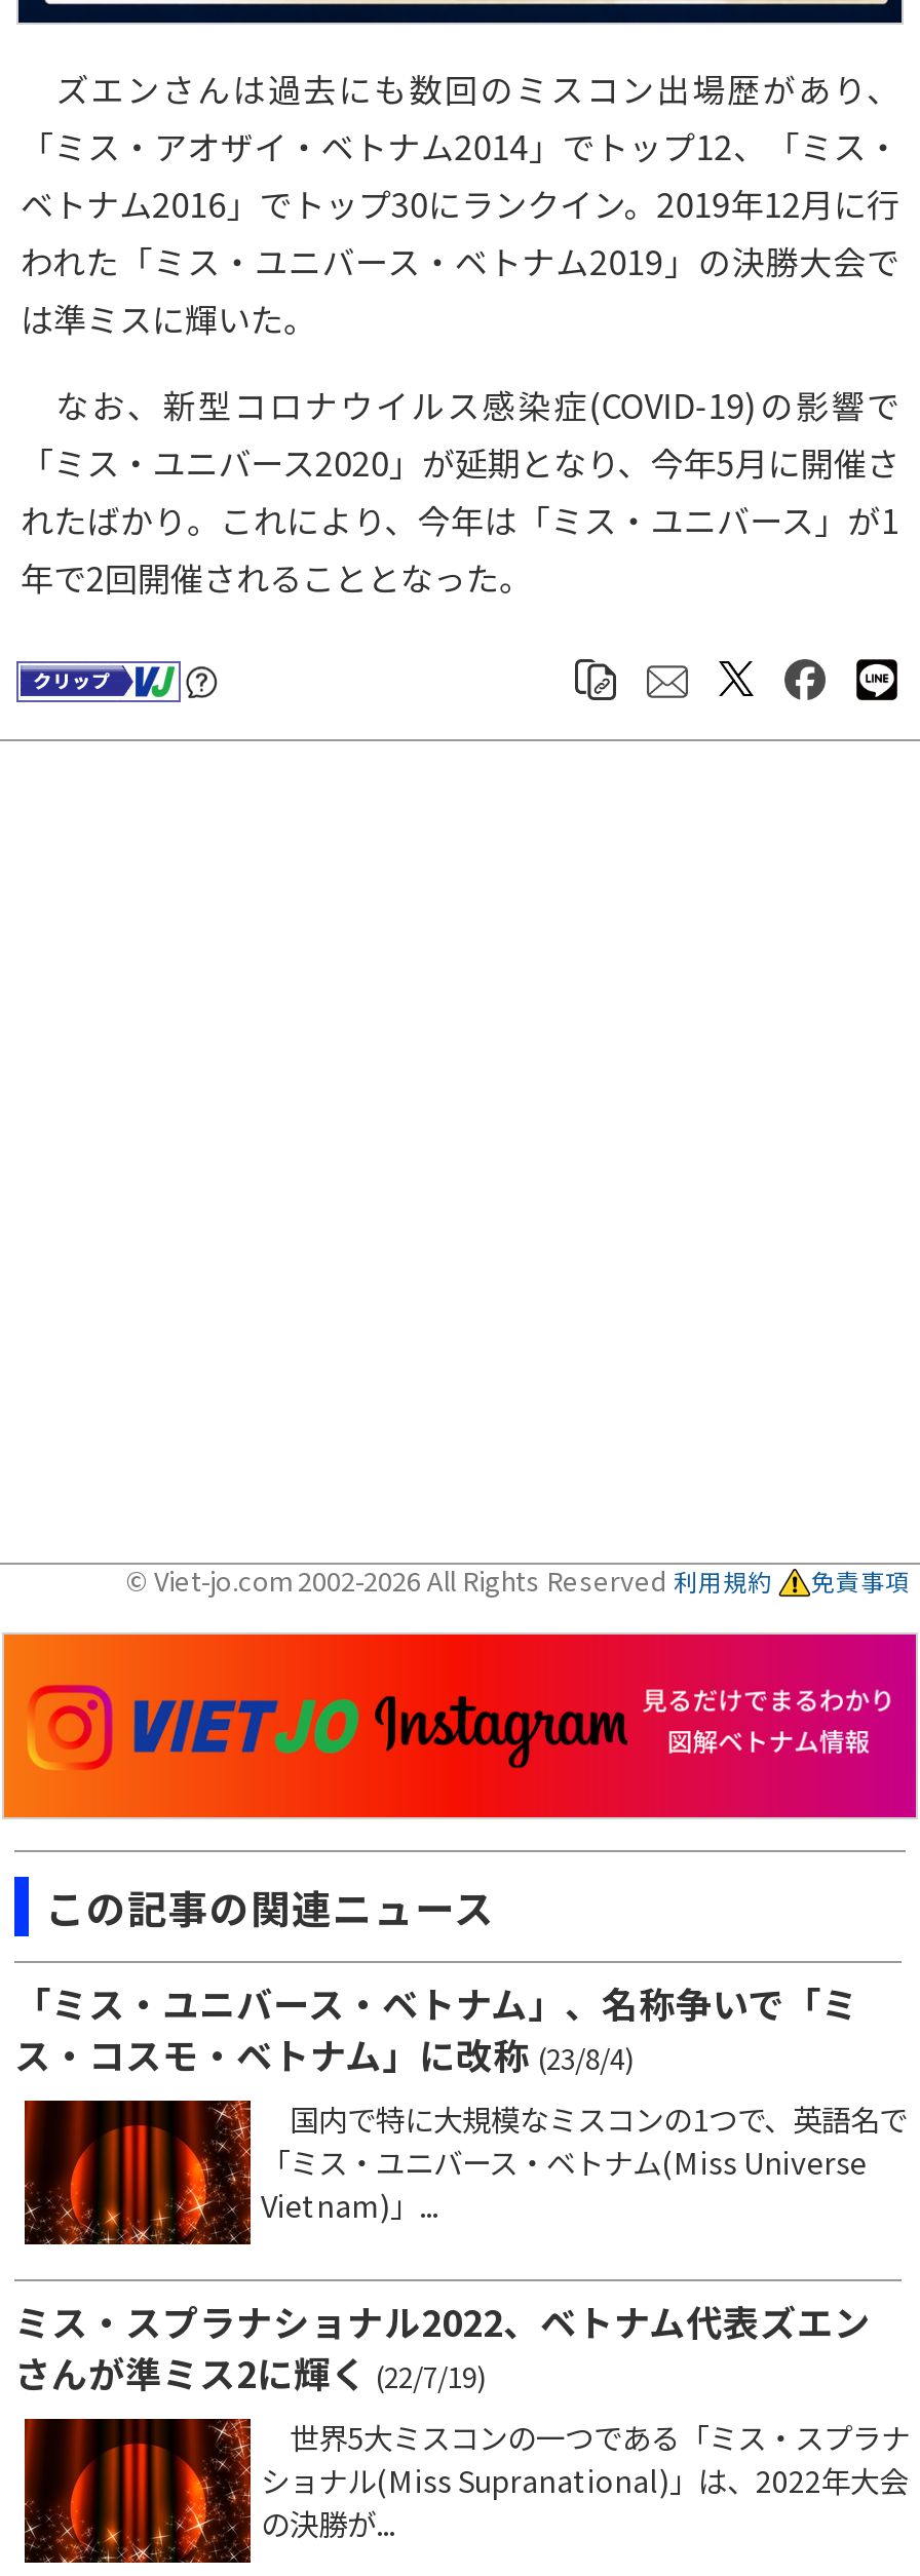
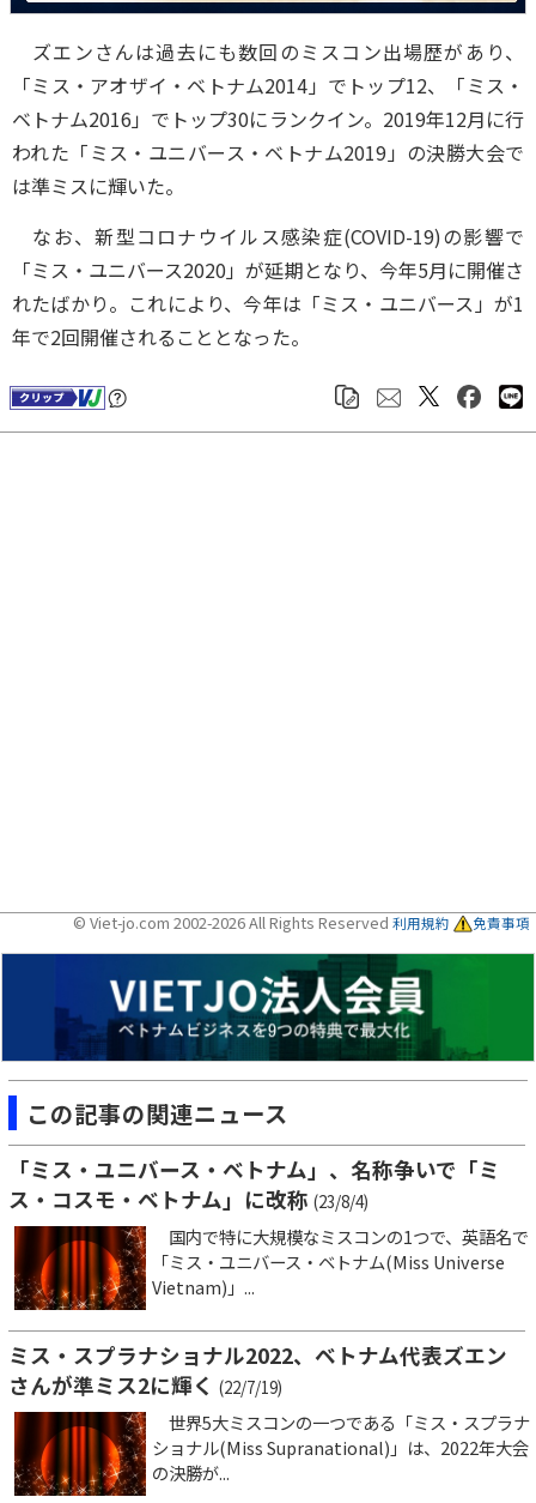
- [image]
+ [image]
